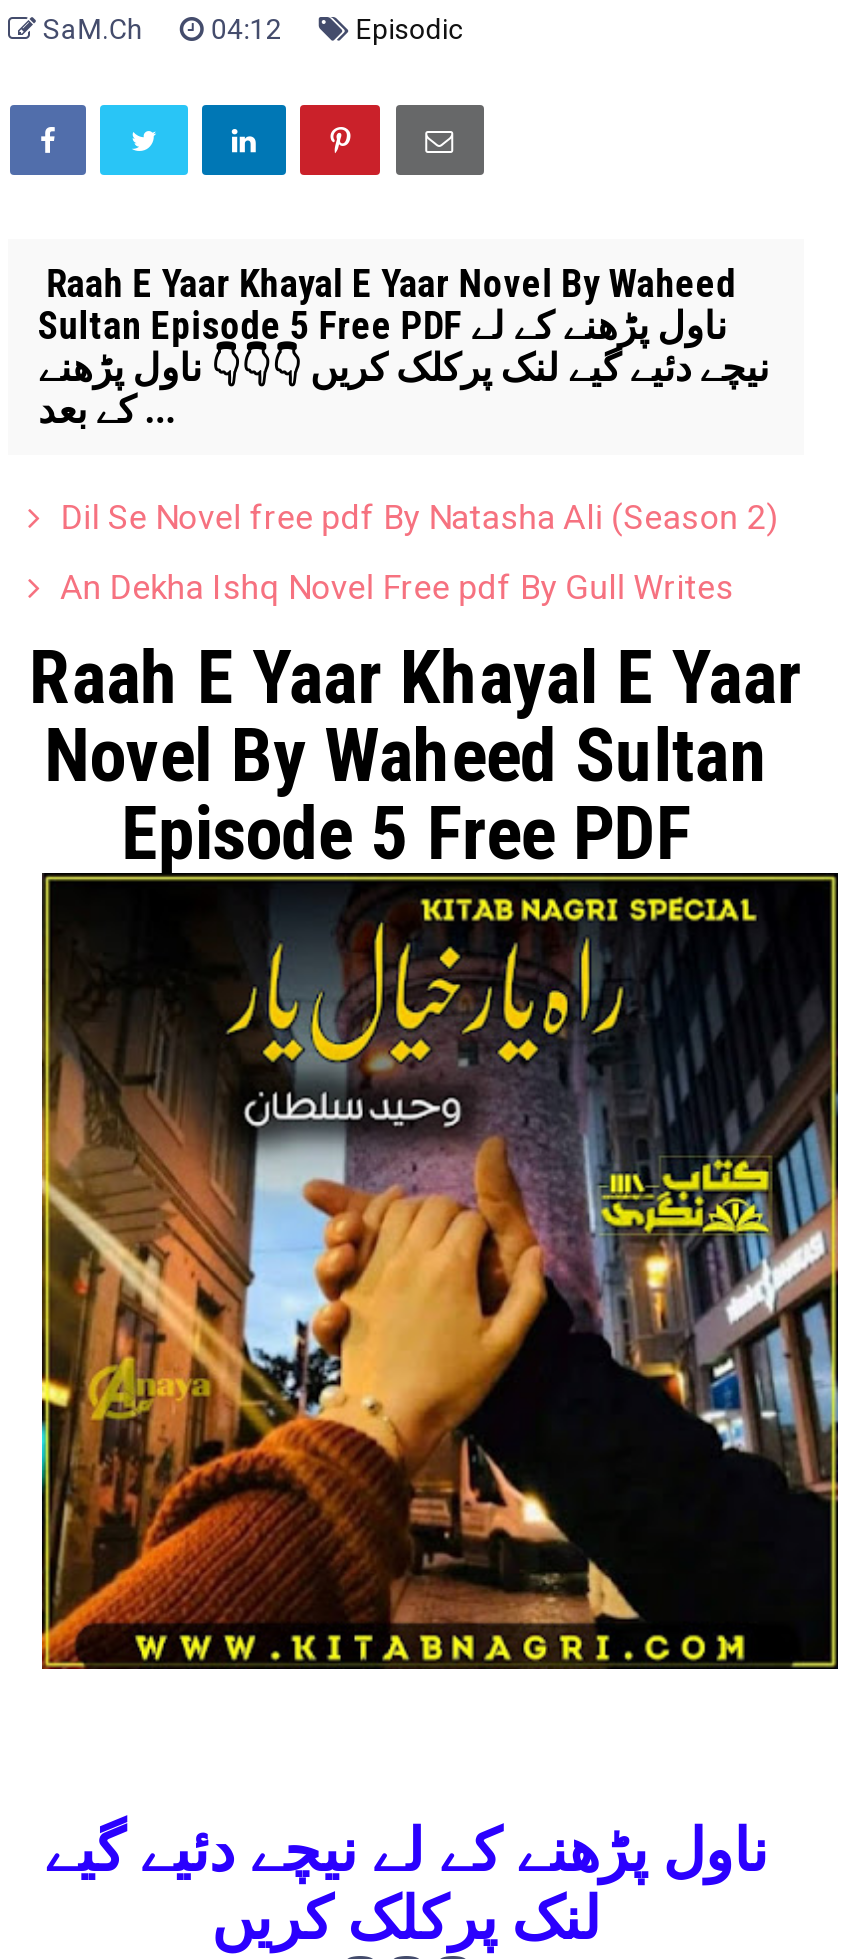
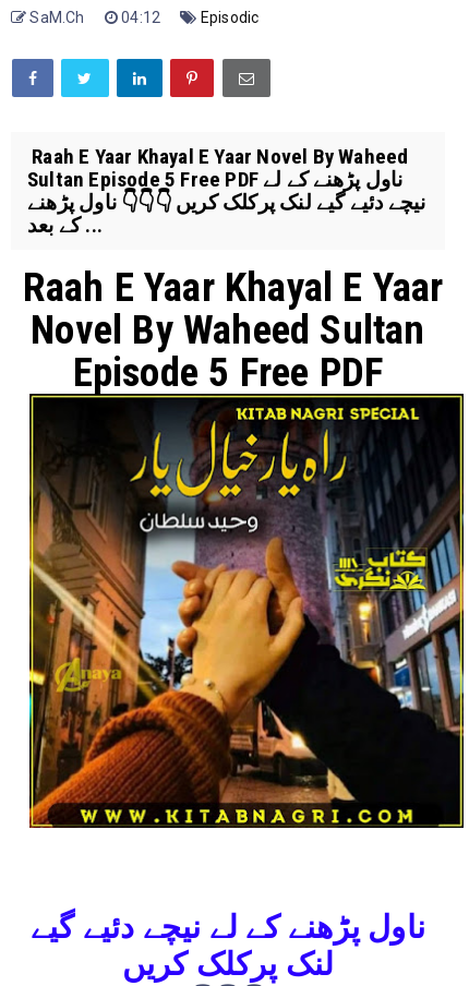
- Dil Se Novel free pdf By Natasha Ali (Season 2)
- An Dekha Ishq Novel Free pdf By Gull Writes
